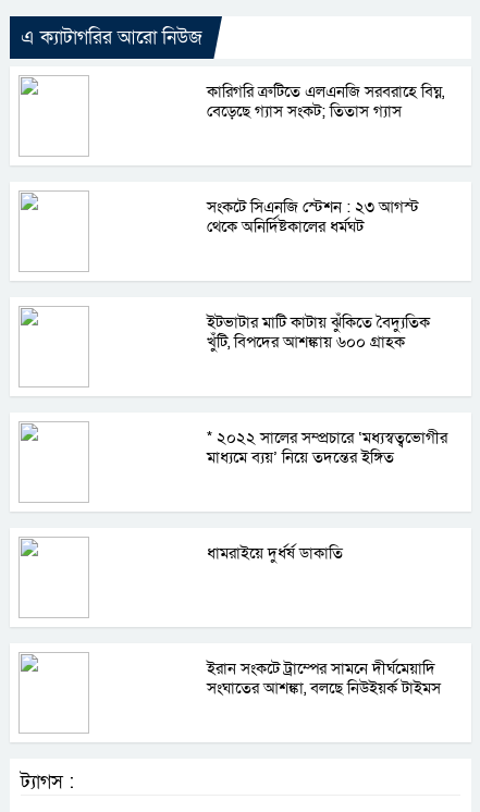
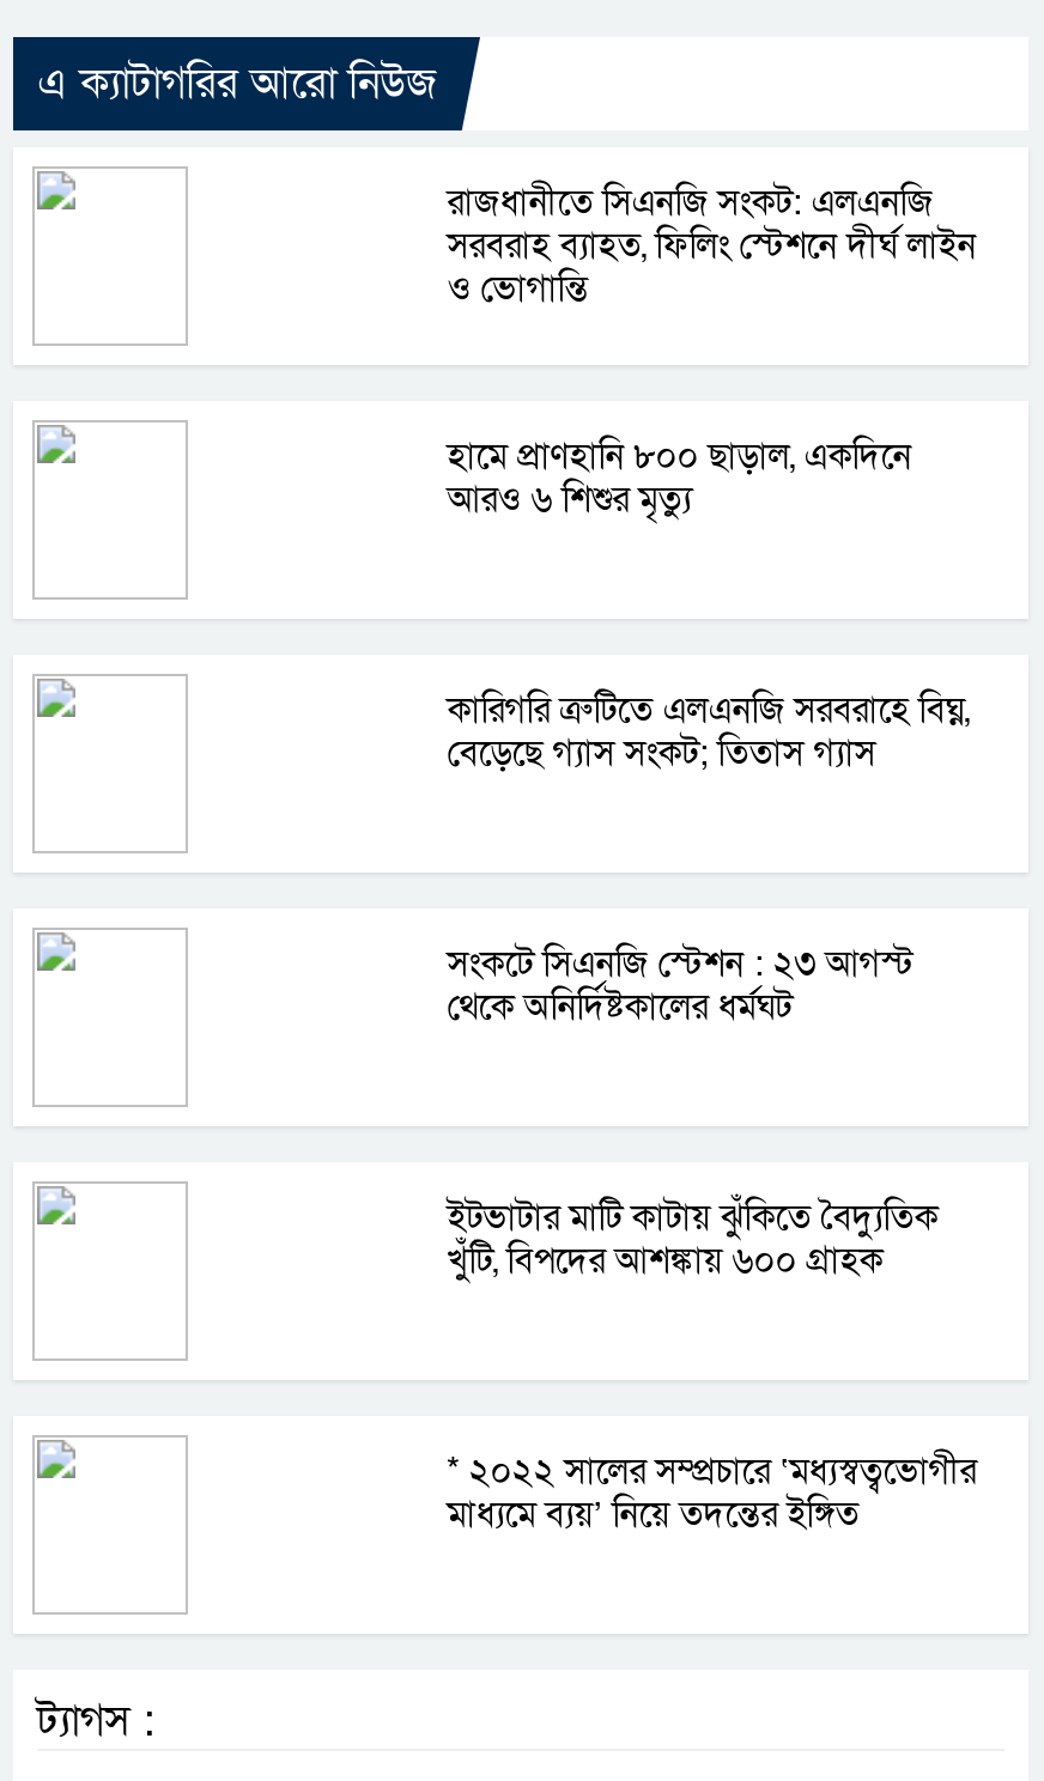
+ রাজধানীতে সিএনজি সংকট: এলএনজি
+ সরবরাহ ব্যাহত, ফিলিং স্টেশনে দীর্ঘ লাইন
+ ও ভোগান্তি
+ হামে প্রাণহানি ৮০০ ছাড়াল, একদিনে
+ আরও ৬ শিশুর মৃত্যু

moved down: কারিগরি ত্রুটিতে এলএনজি সরবরাহে বিঘ্ন, | বেড়েছে গ্যাস সংকট; তিতাস গ্যাস | সংকটে সিএনজি স্টেশন : ২৩ আগস্ট | থেকে অনির্দিষ্টকালের ধর্মঘট | ইটভাটার মাটি কাটায় ঝুঁকিতে বৈদ্যুতিক | খুঁটি, বিপদের আশঙ্কায় ৬০০ গ্রাহক | * ২০২২ সালের সম্প্রচারে ‘মধ্যস্বত্বভোগীর | মাধ্যমে ব্যয়’ নিয়ে তদন্তের ইঙ্গিত

- ধামরাইয়ে দুর্ধর্ষ ডাকাতি

- ইরান সংকটে ট্রাম্পের সামনে দীর্ঘমেয়াদি
- সংঘাতের আশঙ্কা, বলছে নিউইয়র্ক টাইমস
